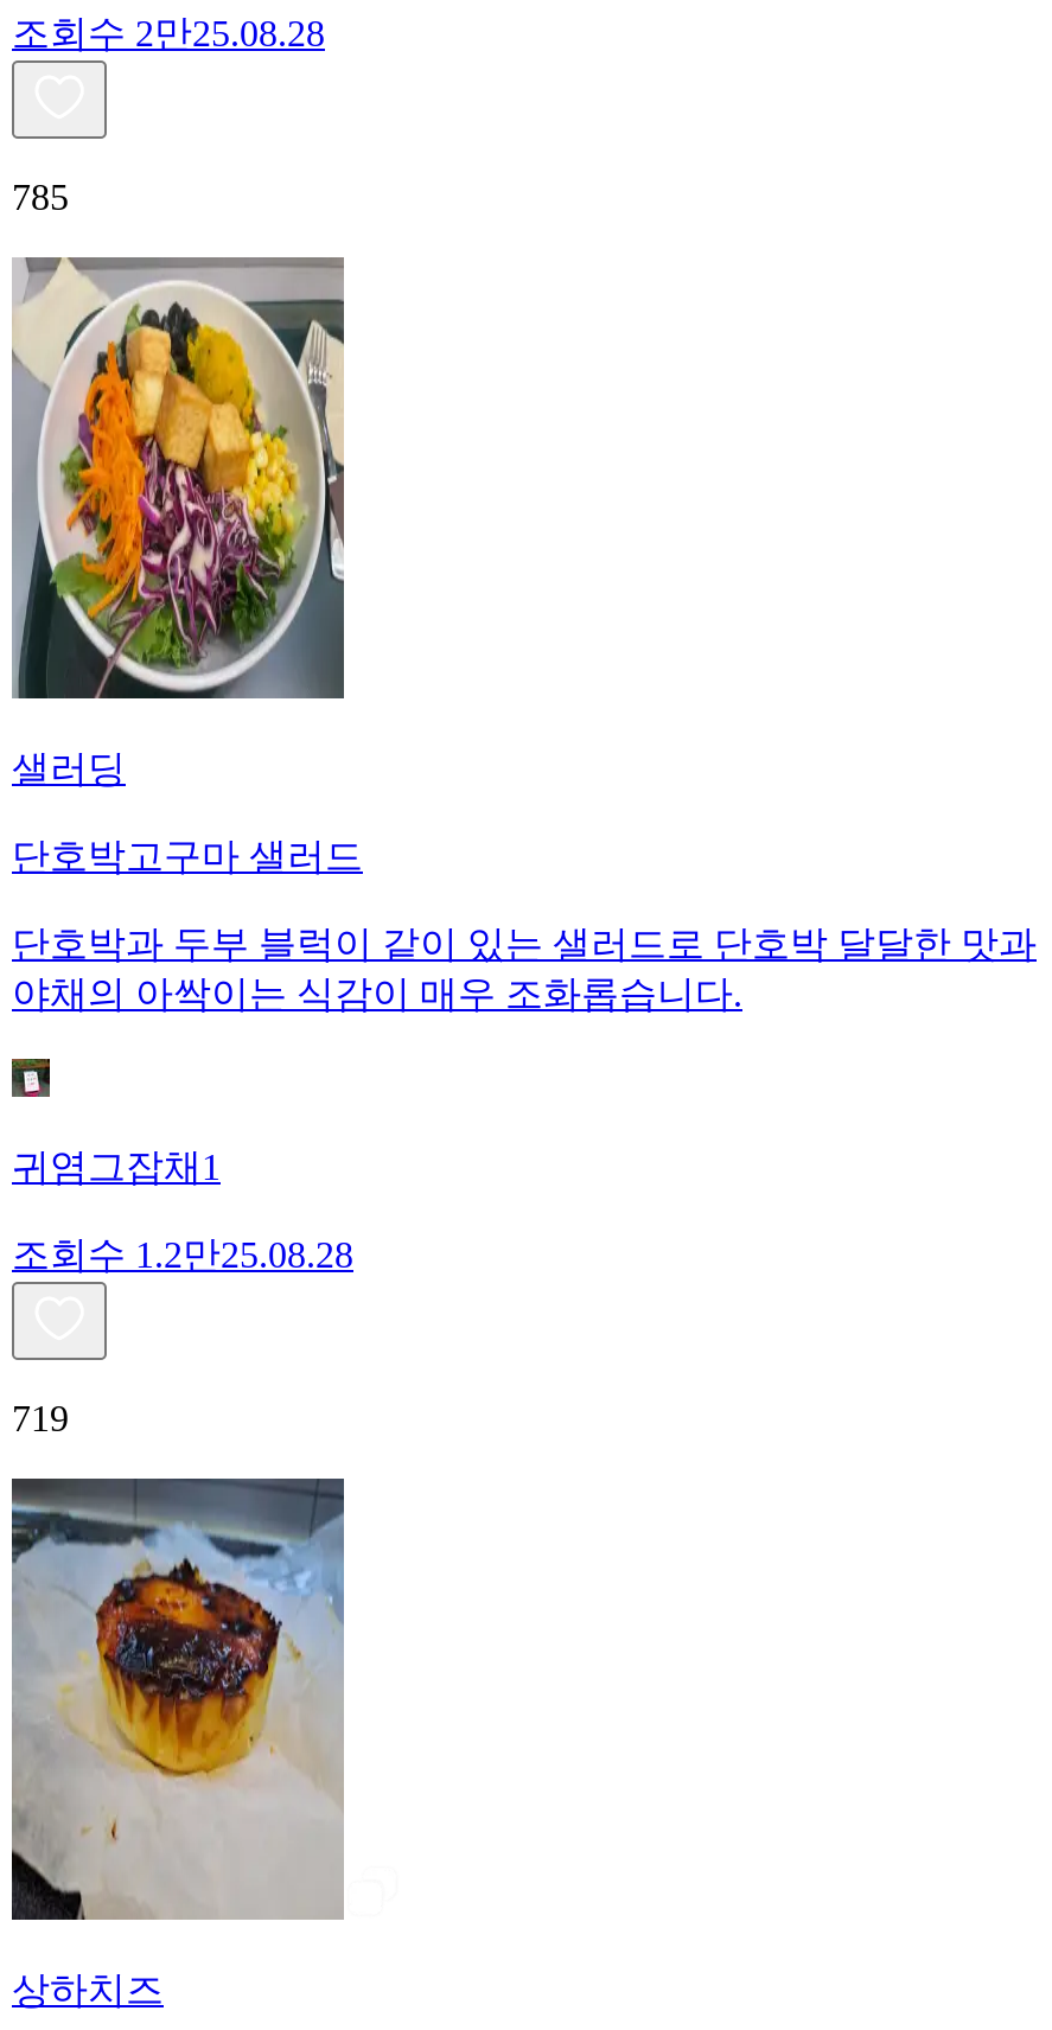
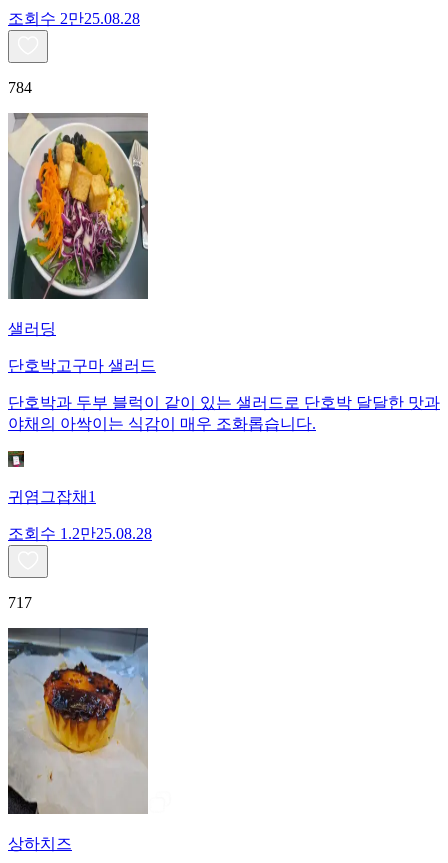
- 785
+ 784

- 719
+ 717
